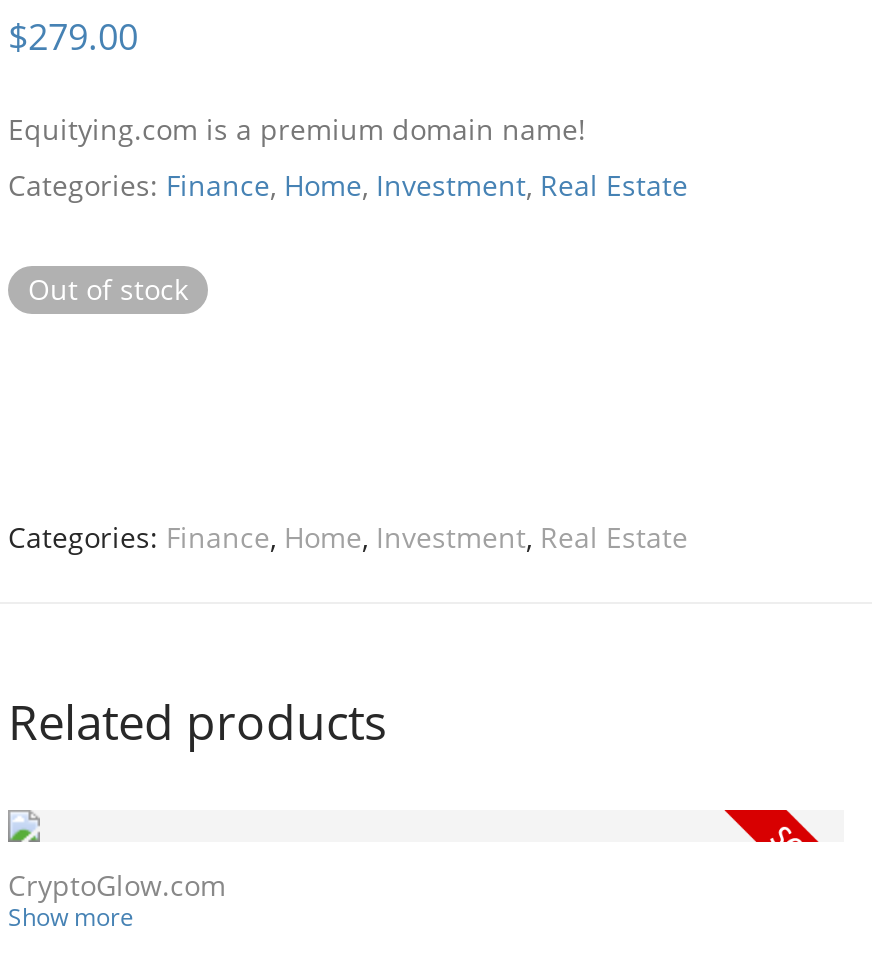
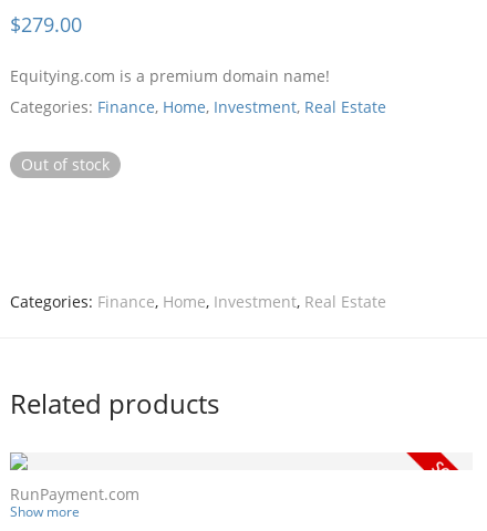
- CryptoGlow.com
+ RunPayment.com
